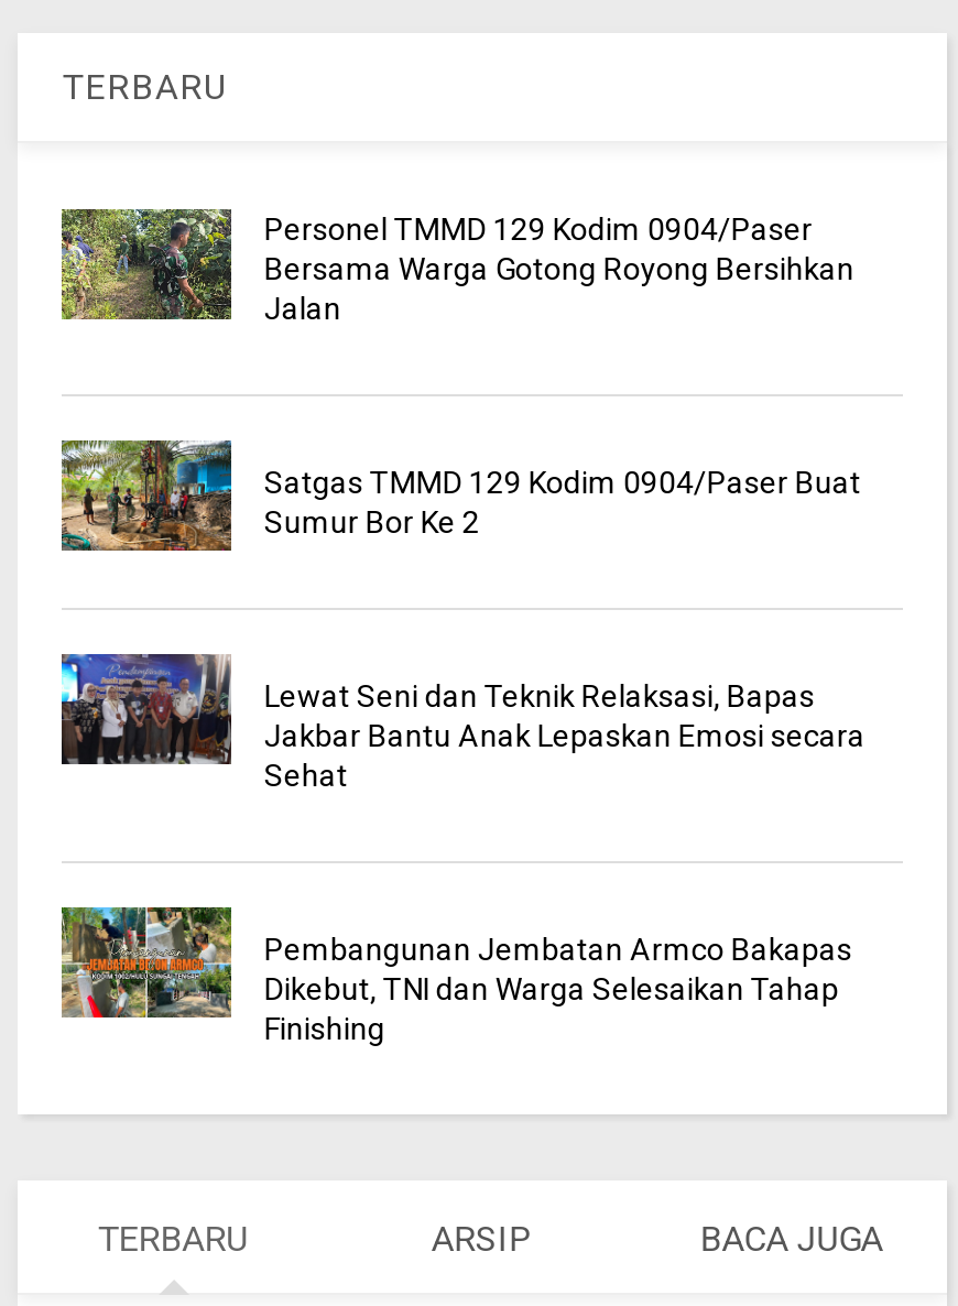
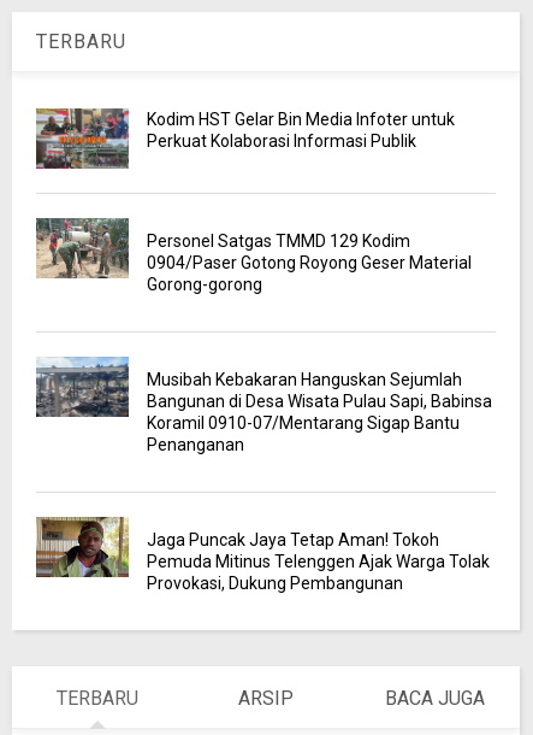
- [image]
- Personel TMMD 129 Kodim 0904/Paser
- Bersama Warga Gotong Royong Bersihkan
- Jalan
+ [image]
+ Kodim HST Gelar Bin Media Infoter untuk
+ Perkuat Kolaborasi Informasi Publik

- [image]
- Satgas TMMD 129 Kodim 0904/Paser Buat
- Sumur Bor Ke 2
+ [image]
+ Personel Satgas TMMD 129 Kodim
+ 0904/Paser Gotong Royong Geser Material
+ Gorong-gorong

- [image]
- Lewat Seni dan Teknik Relaksasi, Bapas
- Jakbar Bantu Anak Lepaskan Emosi secara
- Sehat
+ [image]
+ Musibah Kebakaran Hanguskan Sejumlah
+ Bangunan di Desa Wisata Pulau Sapi, Babinsa
+ Koramil 0910-07/Mentarang Sigap Bantu
+ Penanganan

- [image]
- Pembangunan Jembatan Armco Bakapas
- Dikebut, TNI dan Warga Selesaikan Tahap
- Finishing
+ [image]
+ Jaga Puncak Jaya Tetap Aman! Tokoh
+ Pemuda Mitinus Telenggen Ajak Warga Tolak
+ Provokasi, Dukung Pembangunan
